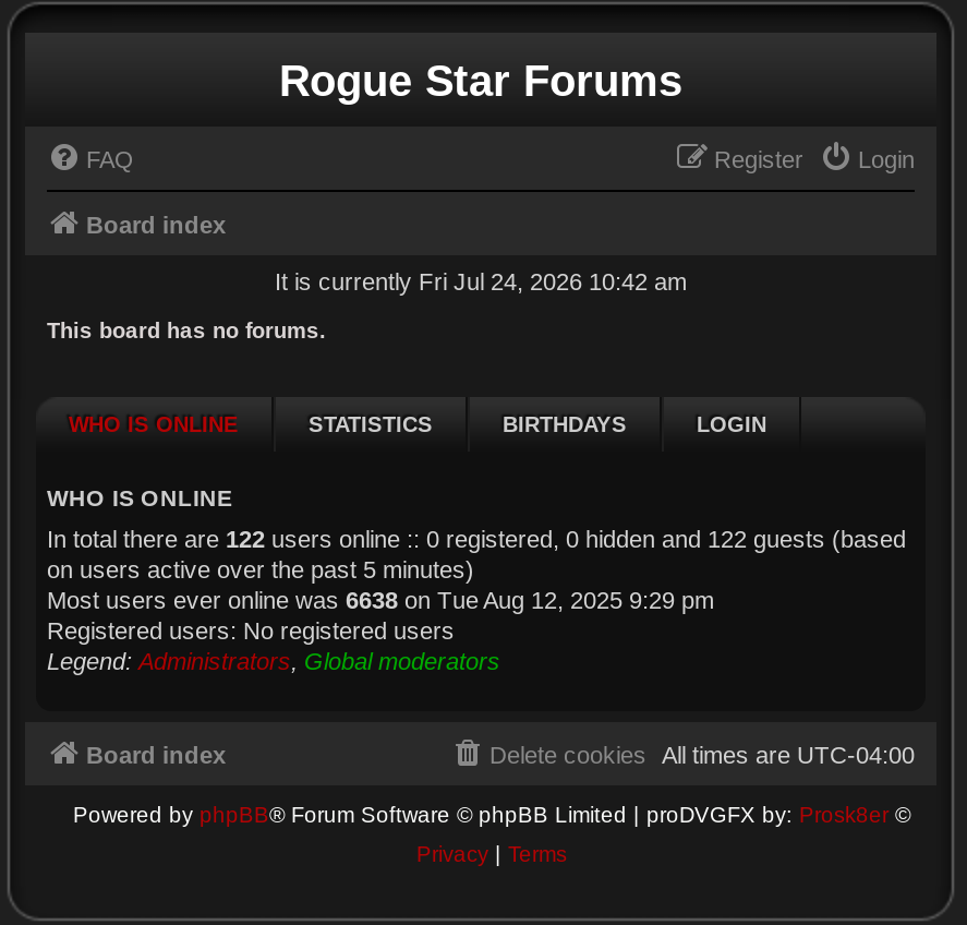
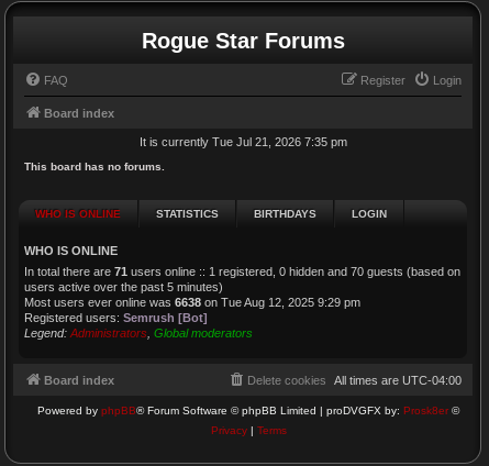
- It is currently Fri Jul 24, 2026 10:42 am
+ It is currently Tue Jul 21, 2026 7:35 pm

- In total there are 122 users online :: 0 registered, 0 hidden and 122 guests (based
- on users active over the past 5 minutes)
+ In total there are 71 users online :: 1 registered, 0 hidden and 70 guests (based on
+ users active over the past 5 minutes)

- Registered users: No registered users
+ Registered users: Semrush [Bot]
